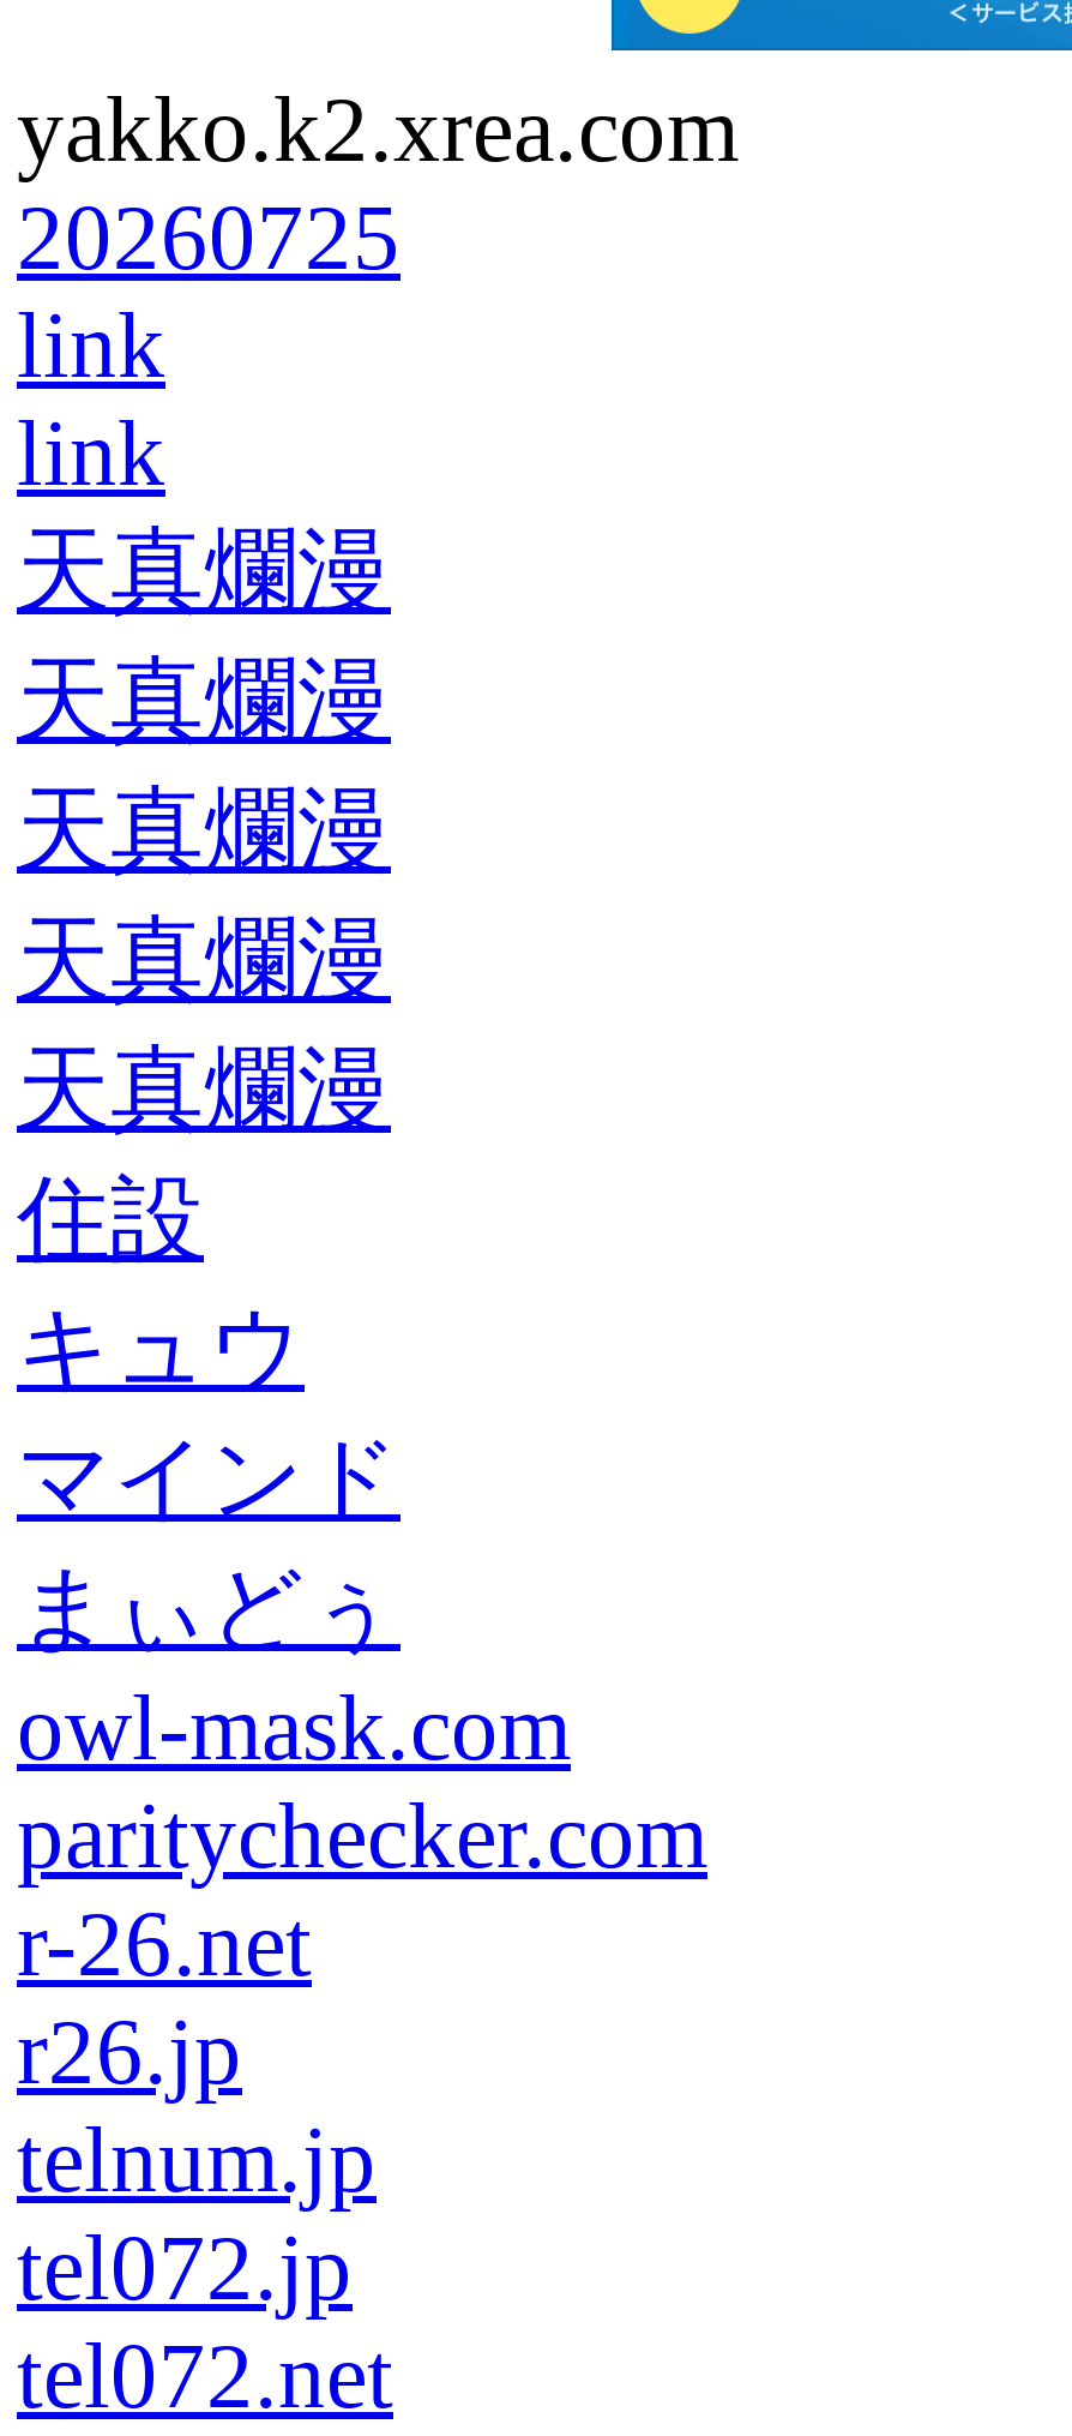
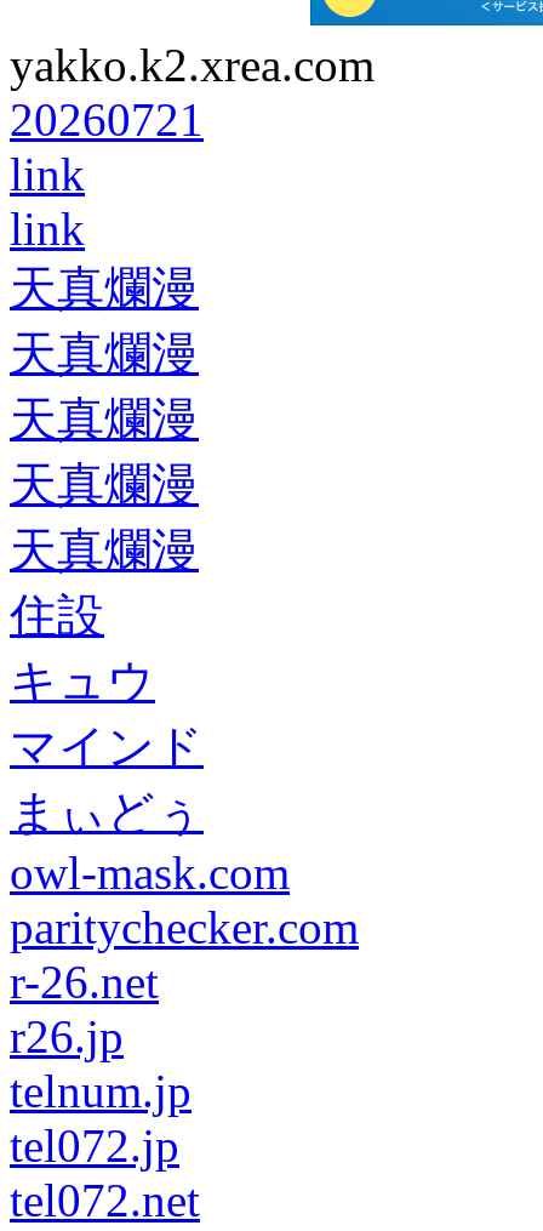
- 20260725
+ 20260721
